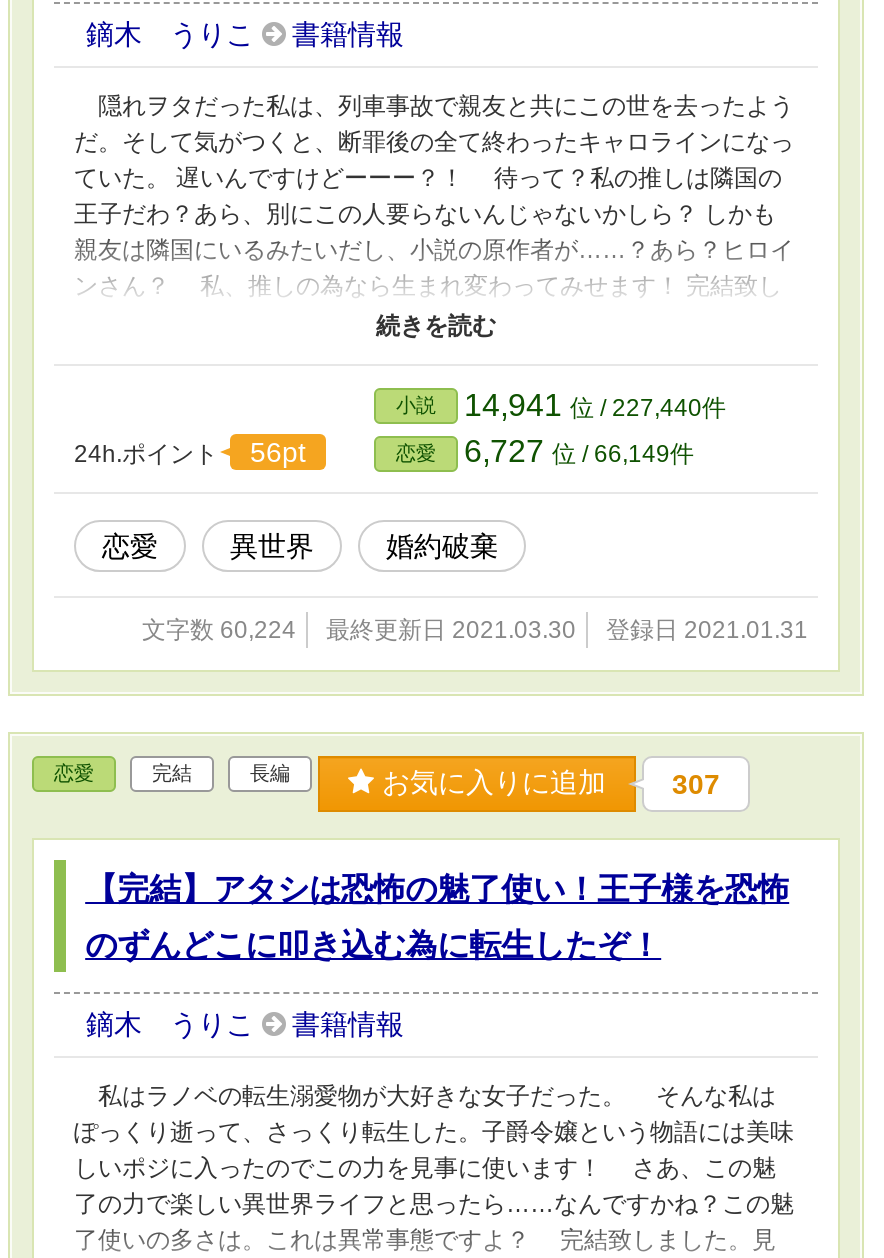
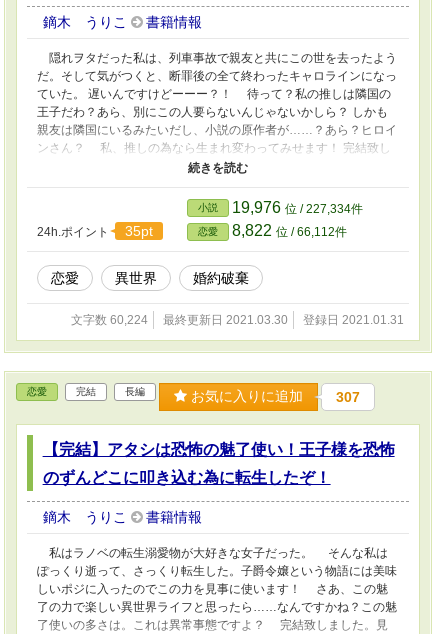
- 小説 14,941位 / 227,440件
+ 小説 19,976位 / 227,334件

- 24h.ポイント 56pt
+ 24h.ポイント 35pt

- 6,727位 / 66,149件
+ 8,822位 / 66,112件
